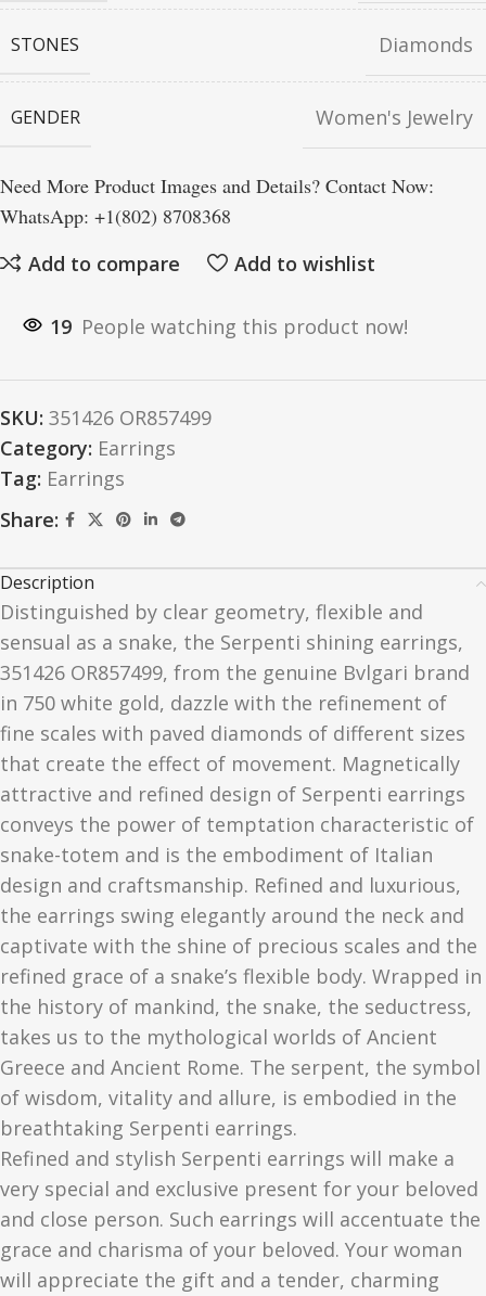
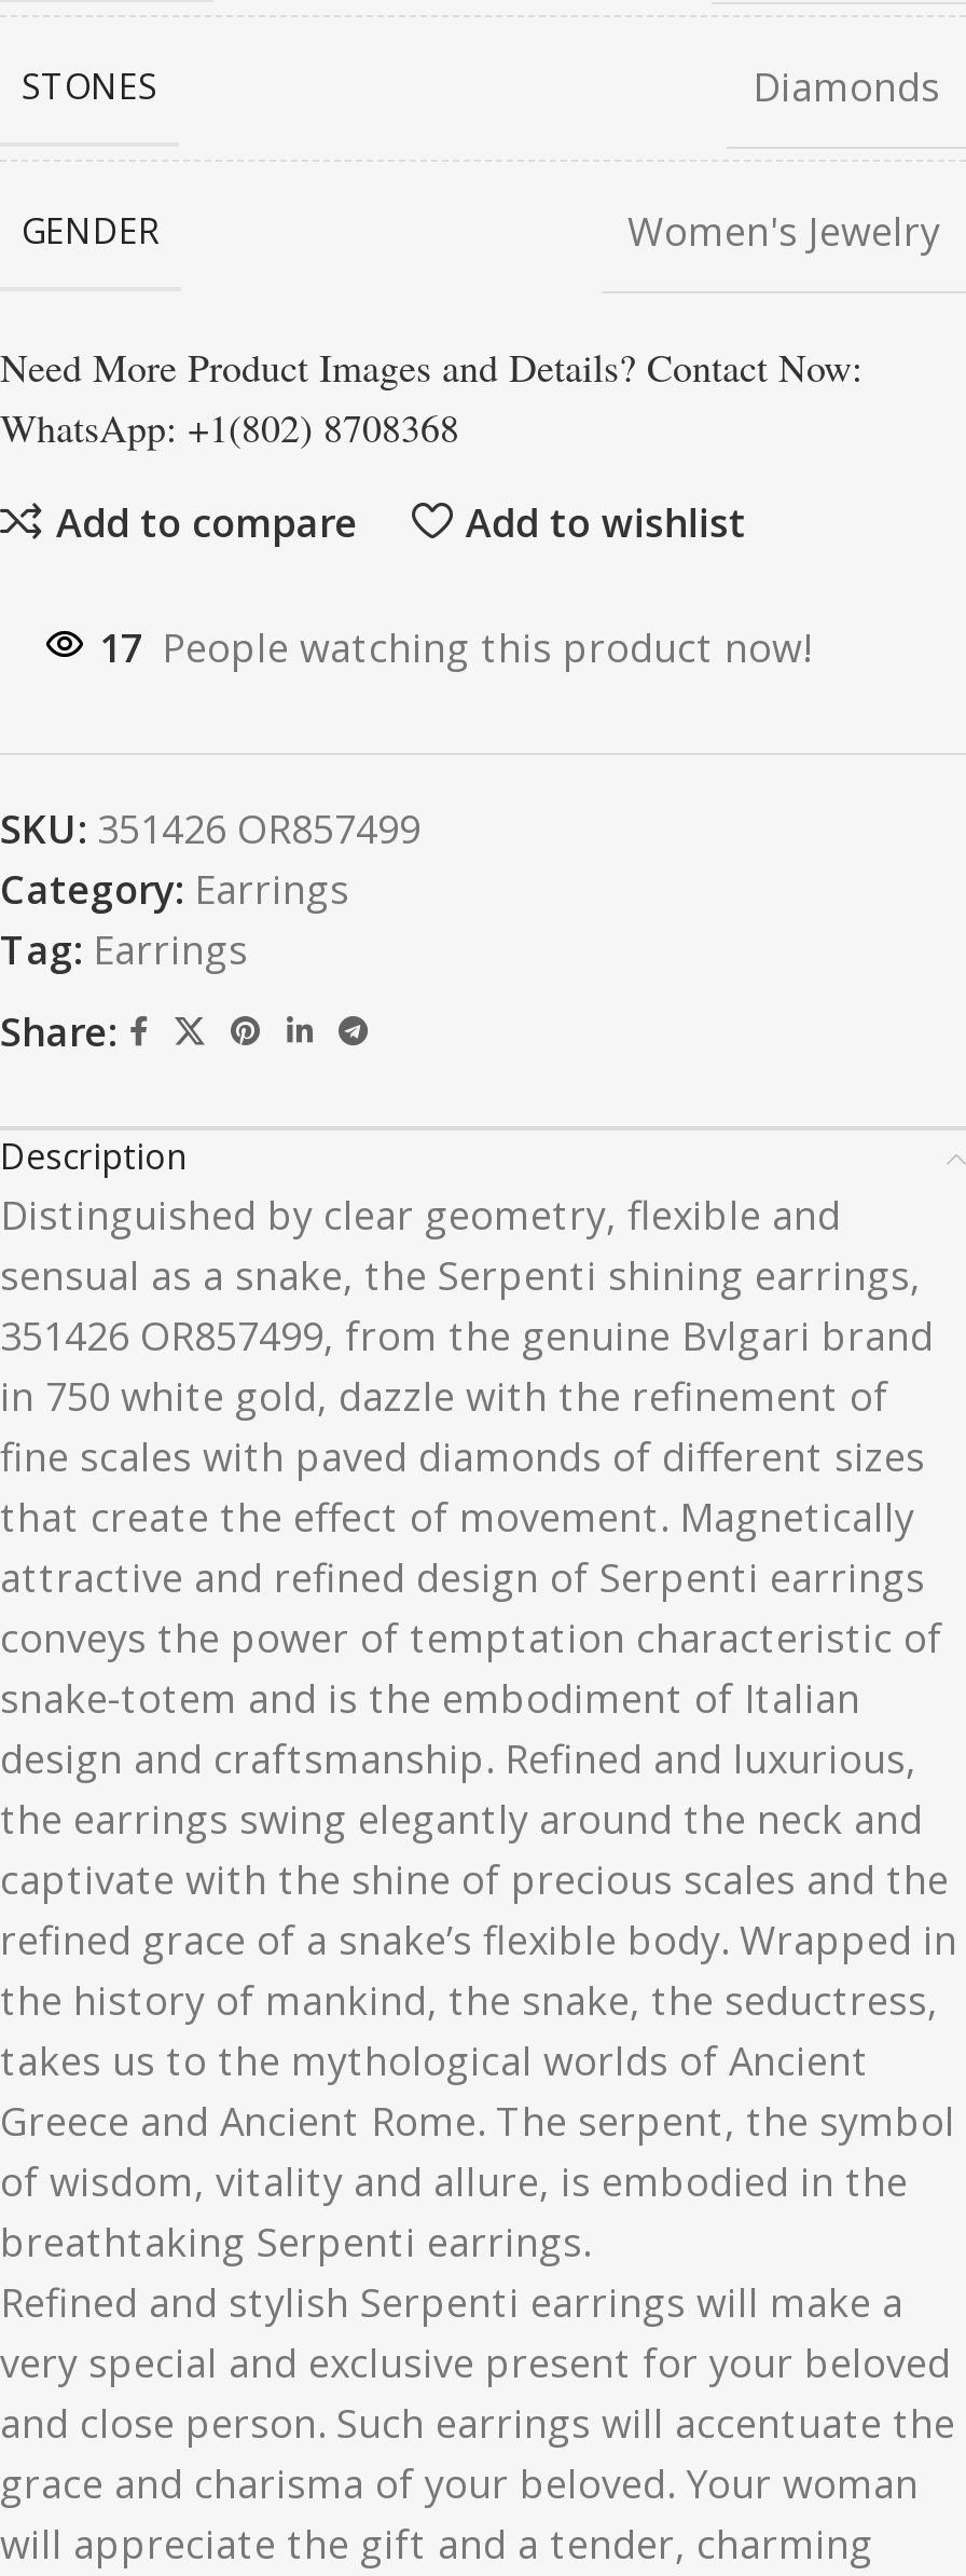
- 19 People watching this product now!
+ 17 People watching this product now!
